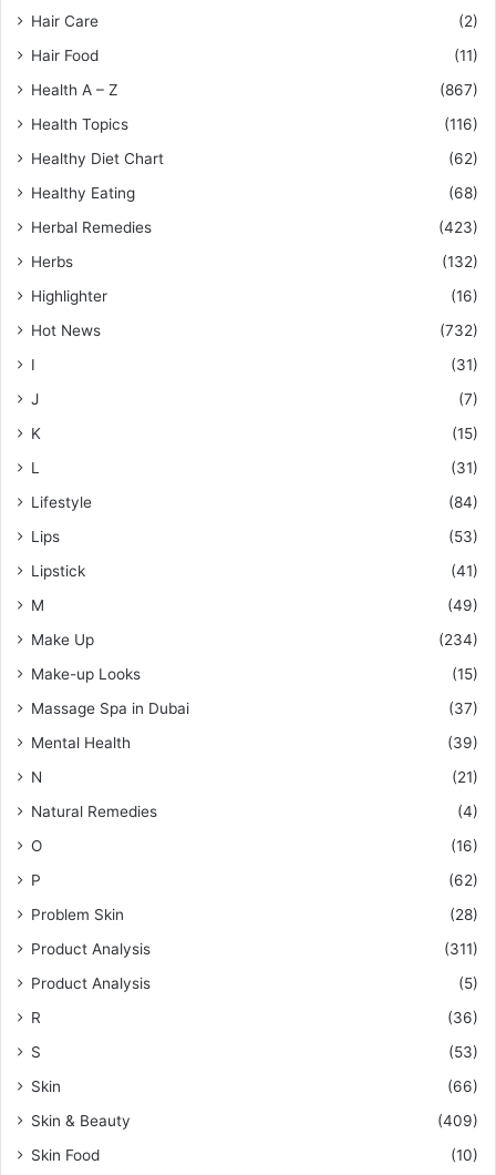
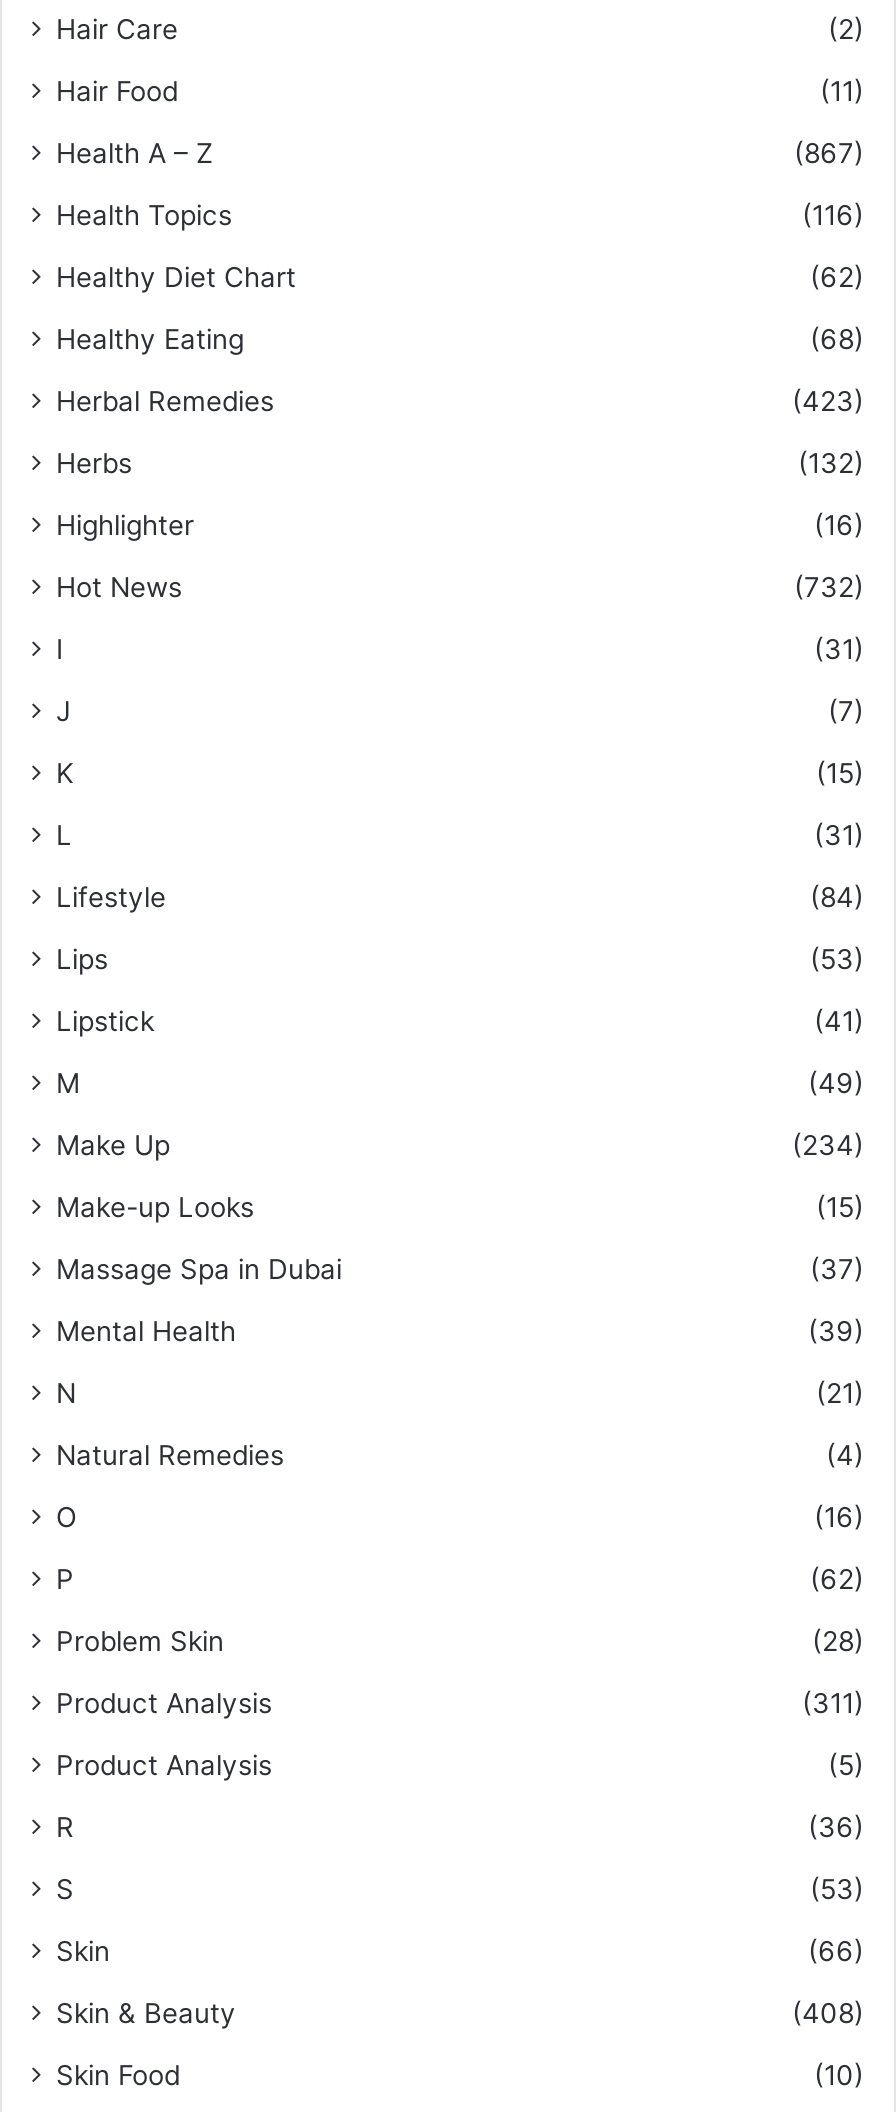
- (409)
+ (408)
